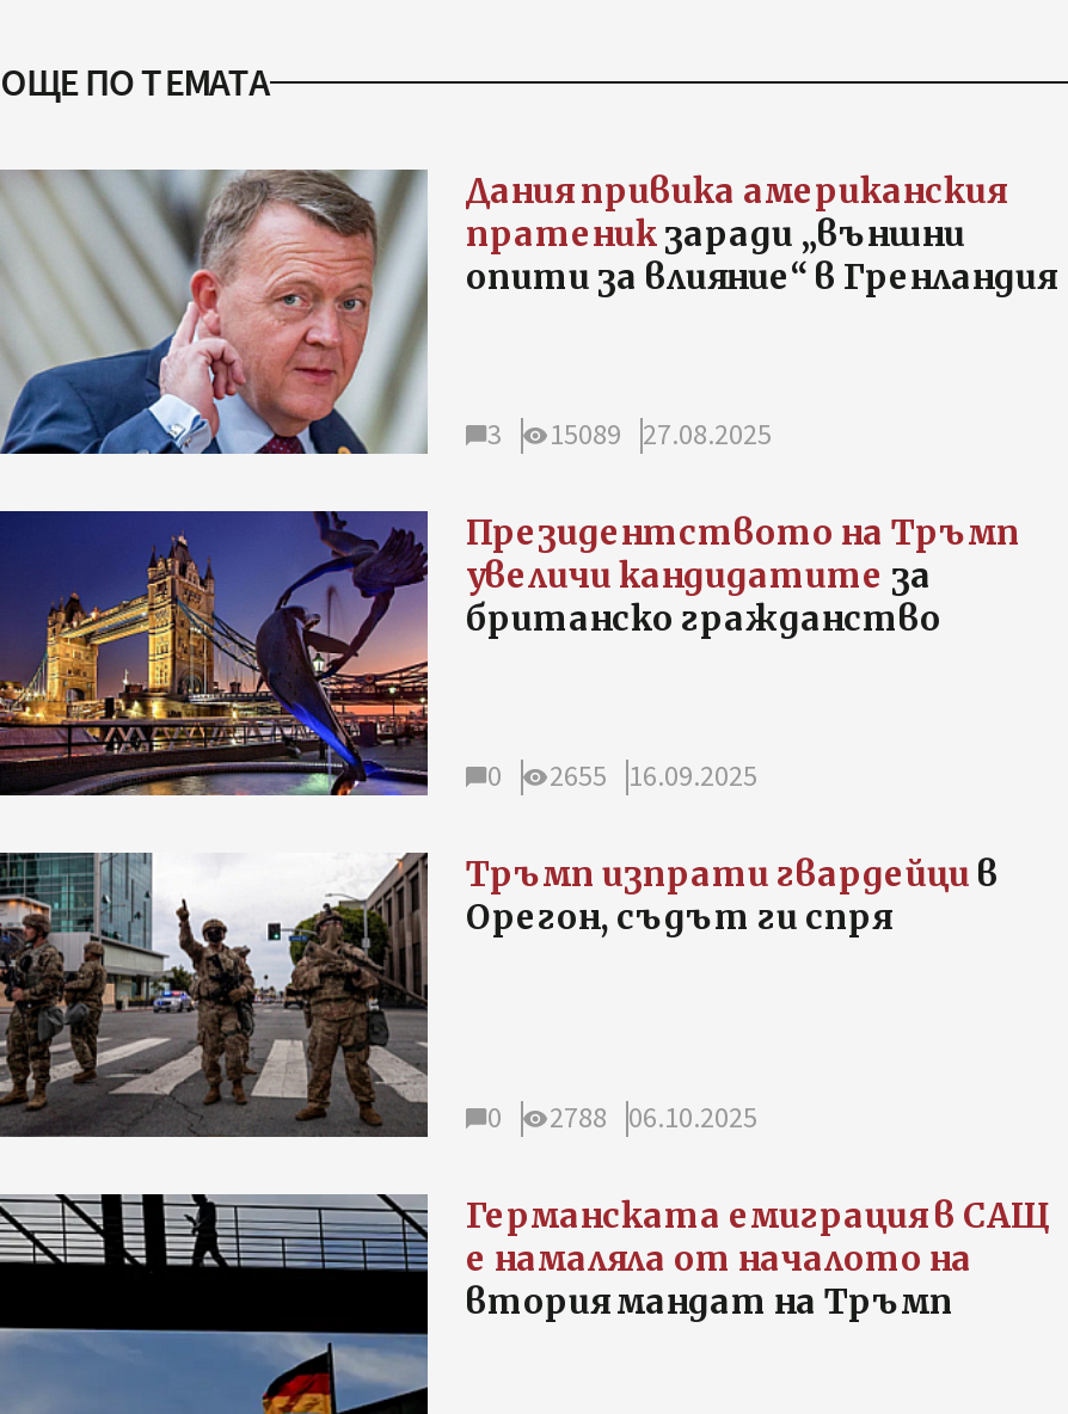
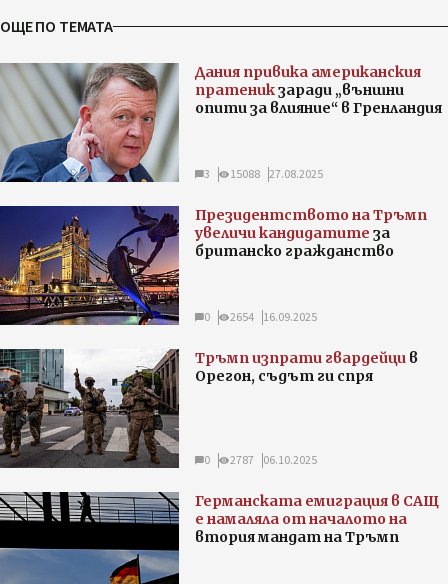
- 3 15089 27.08.2025
+ 3 15088 27.08.2025

- 0 2655 16.09.2025
+ 0 2654 16.09.2025

- 0 2788 06.10.2025
+ 0 2787 06.10.2025
